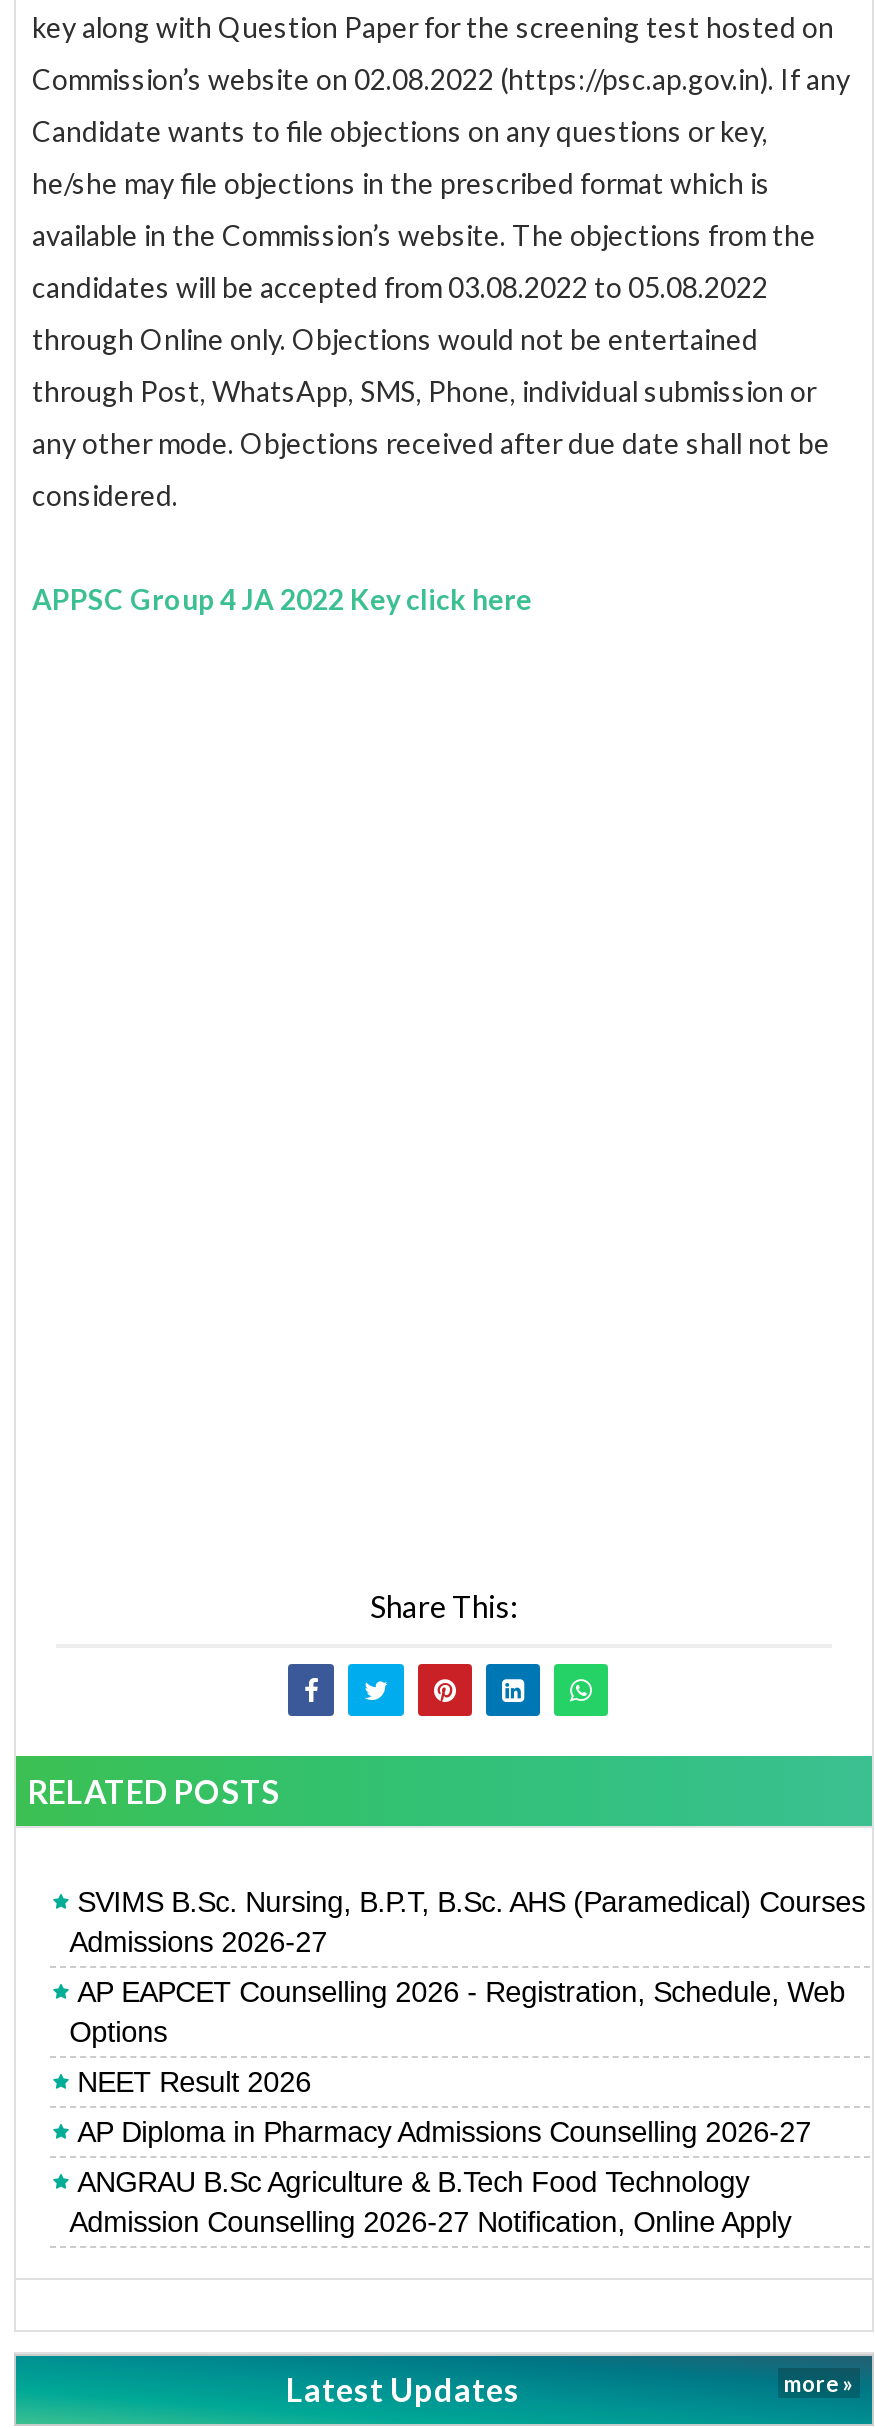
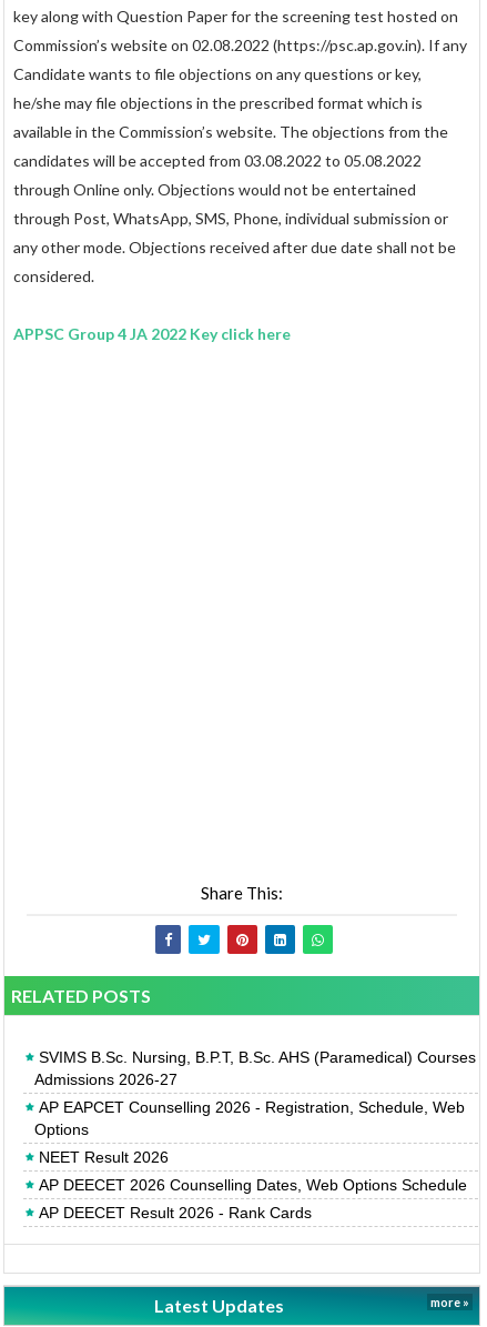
- AP Diploma in Pharmacy Admissions Counselling 2026-27
+ AP DEECET 2026 Counselling Dates, Web Options Schedule

- ANGRAU B.Sc Agriculture & B.Tech Food Technology
- Admission Counselling 2026-27 Notification, Online Apply
+ AP DEECET Result 2026 - Rank Cards
